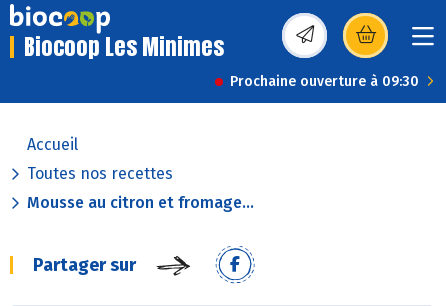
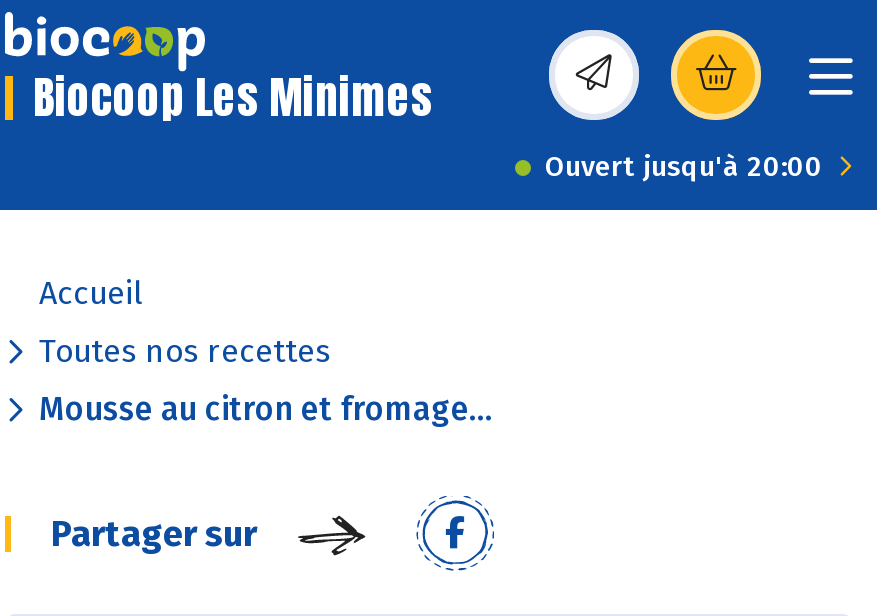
- Prochaine ouverture à 09:30
+ Ouvert jusqu'à 20:00
